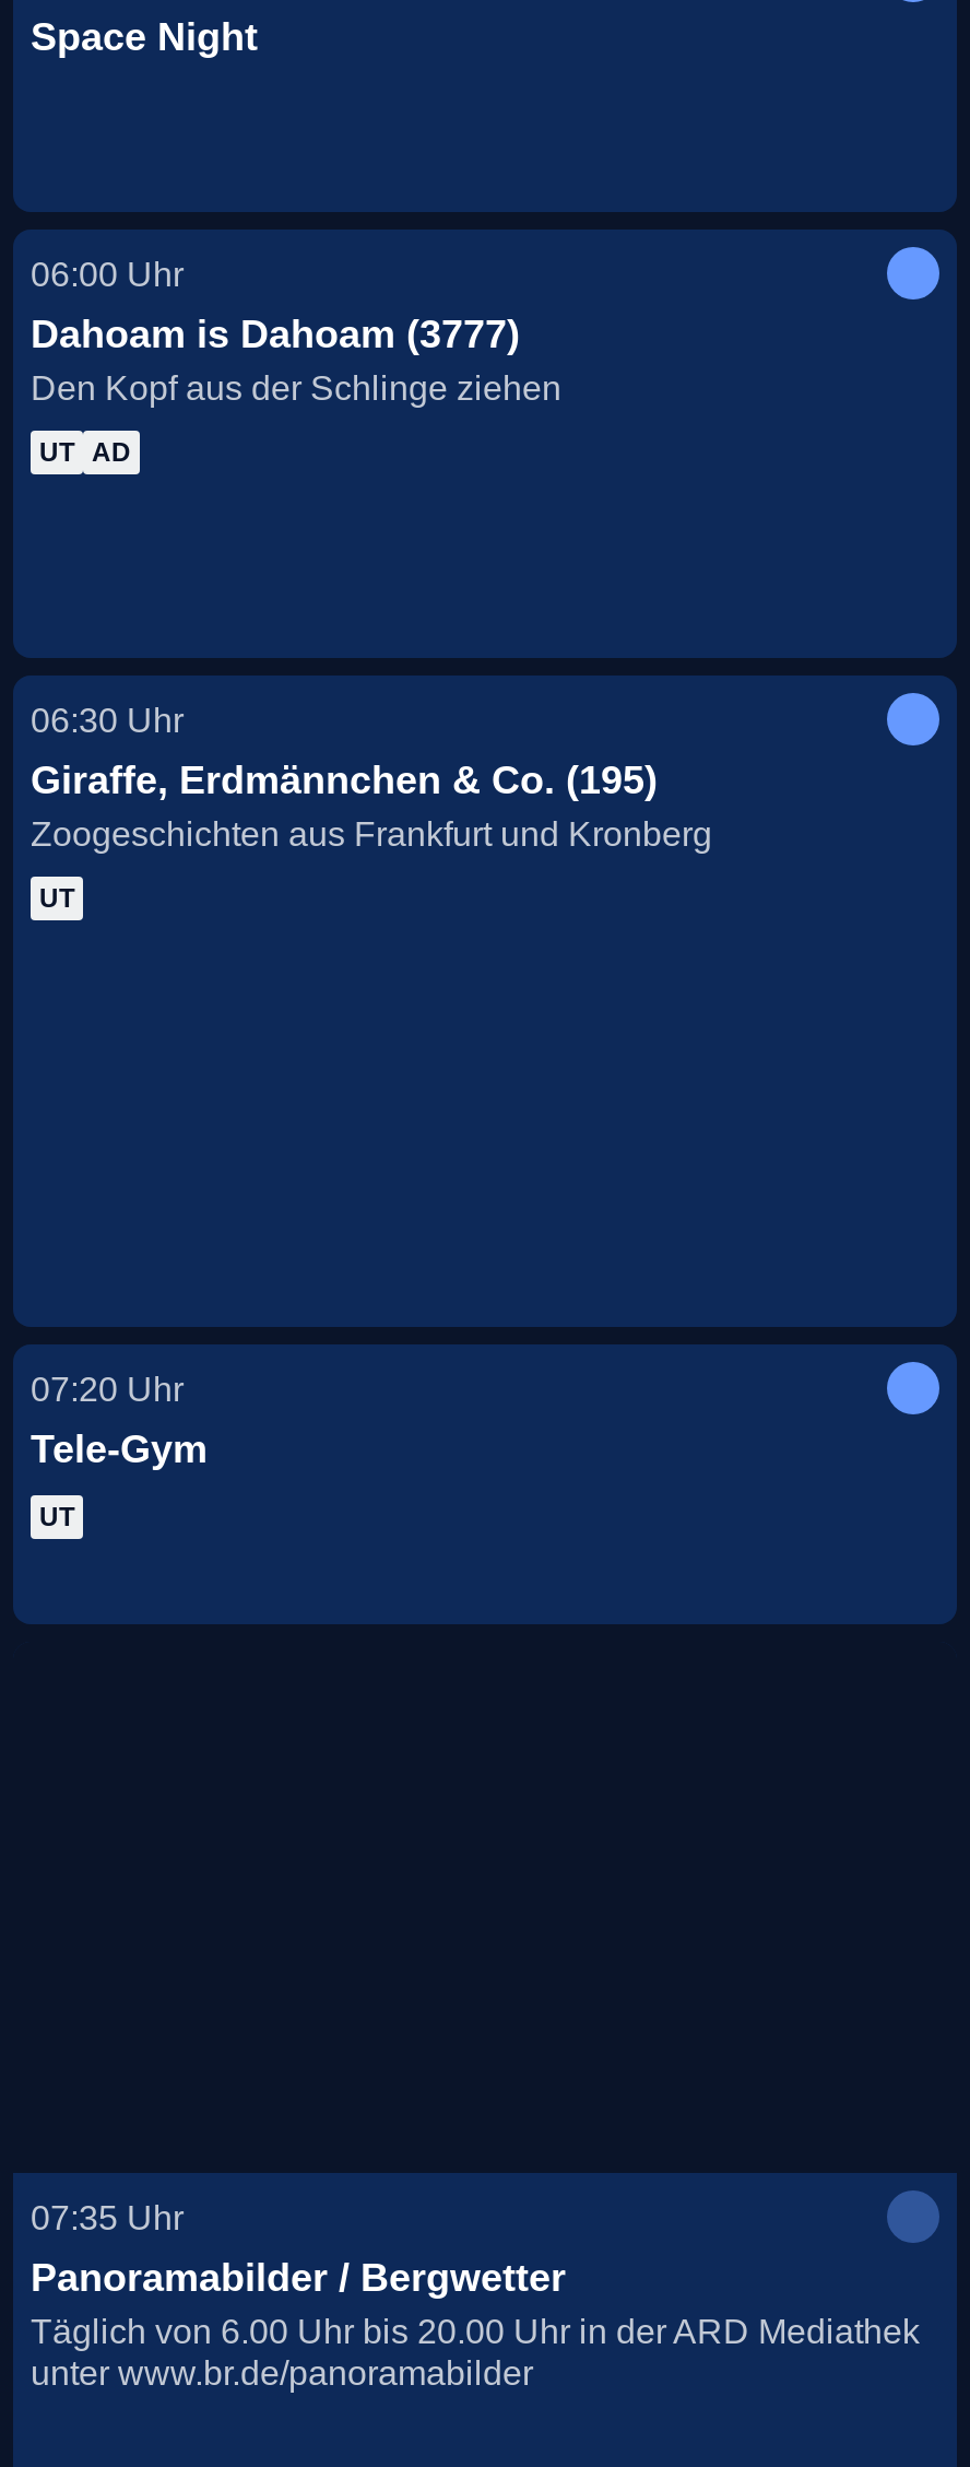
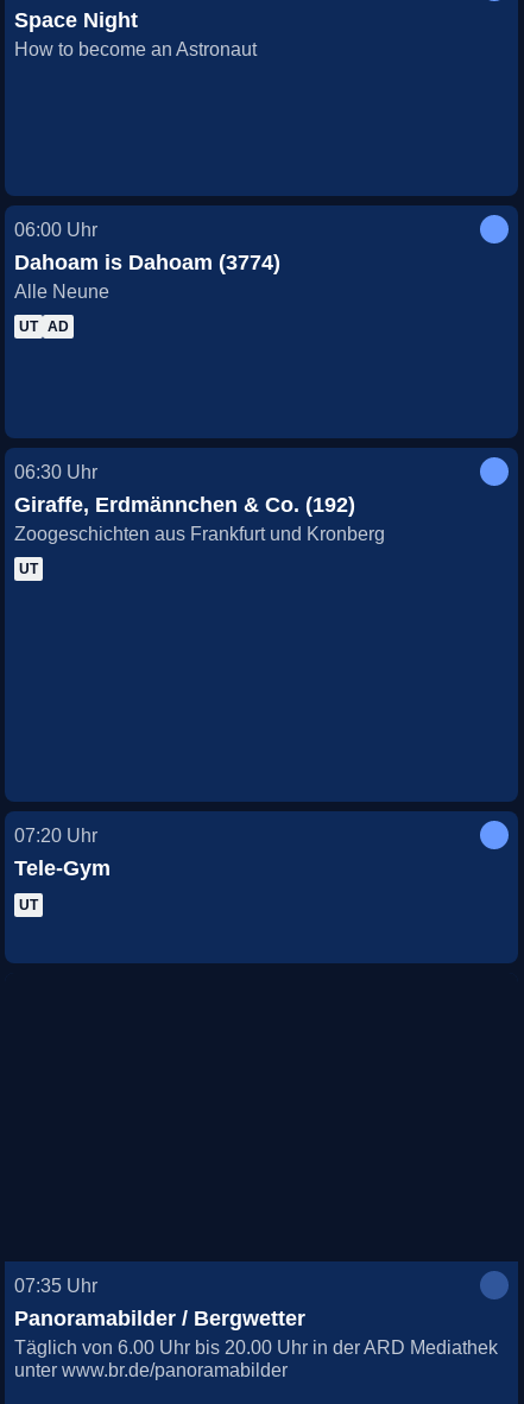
+ How to become an Astronaut

- Dahoam is Dahoam (3777)
- Den Kopf aus der Schlinge ziehen
+ Dahoam is Dahoam (3774)
+ Alle Neune

- Giraffe, Erdmännchen & Co. (195)
+ Giraffe, Erdmännchen & Co. (192)
